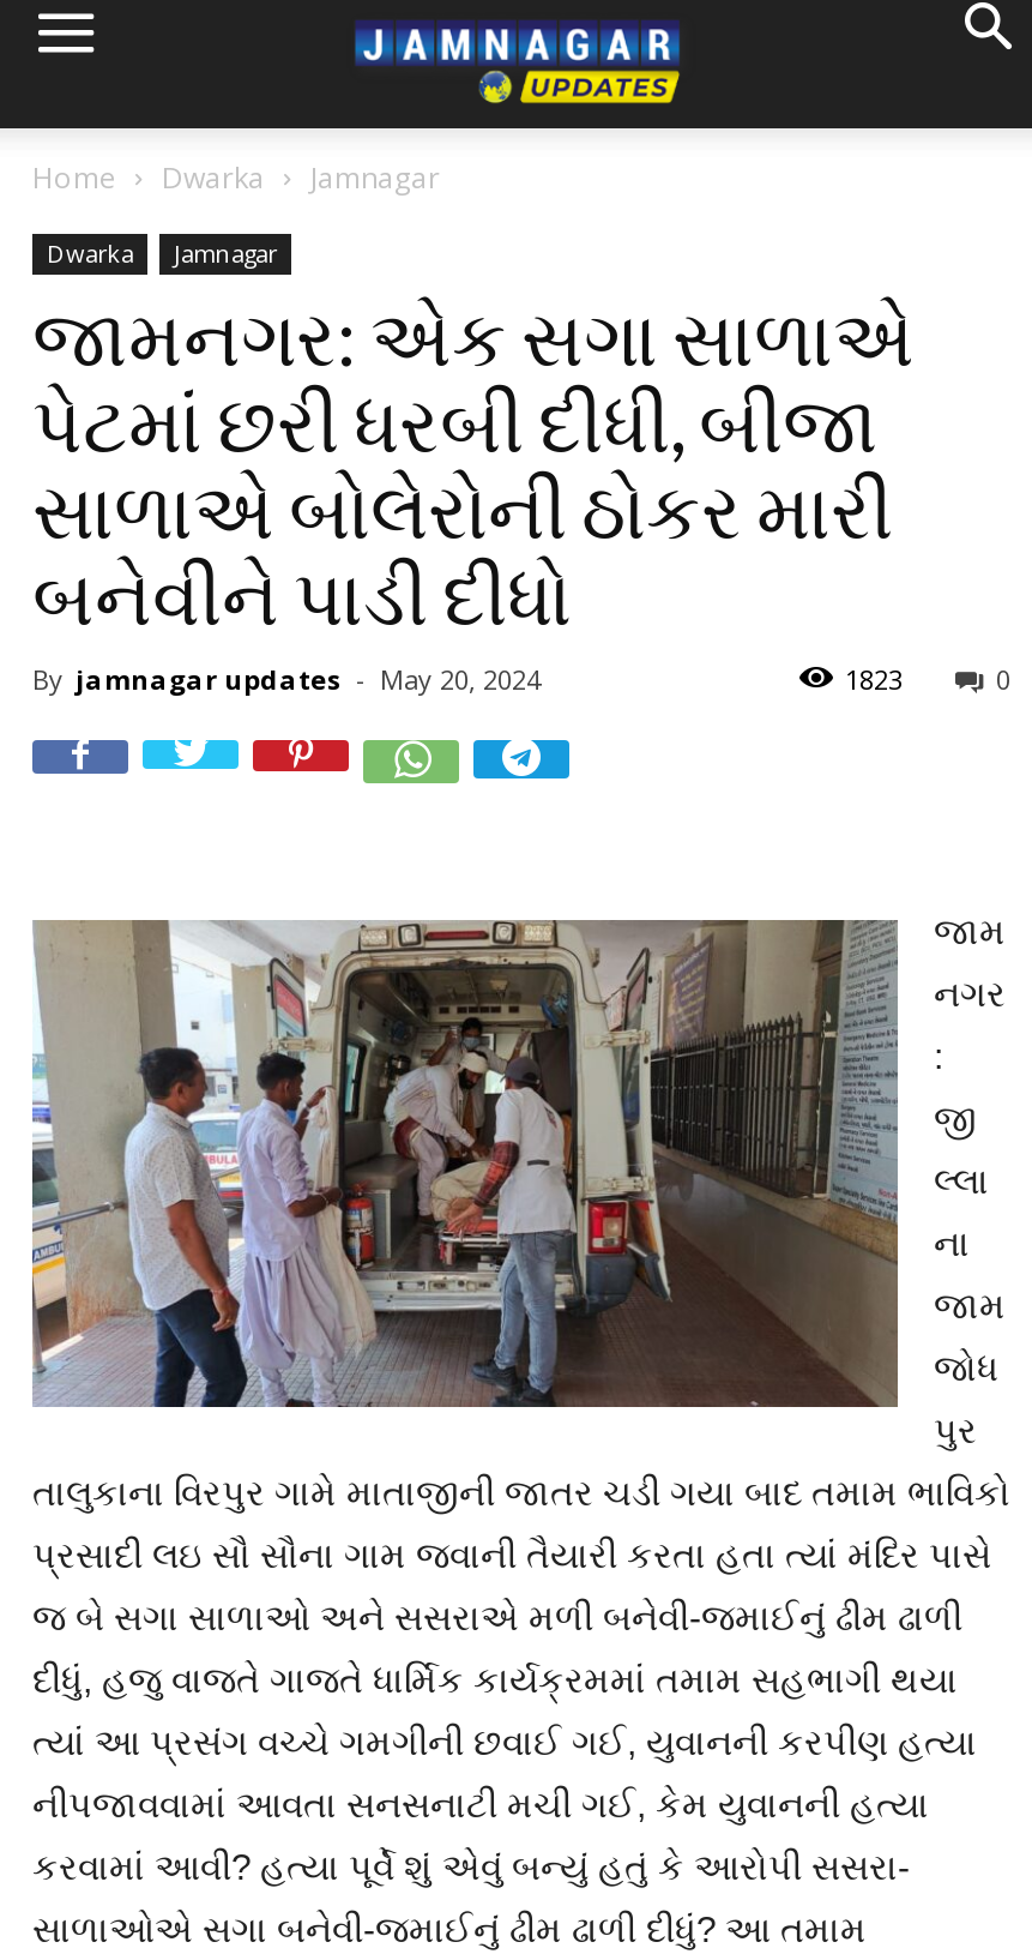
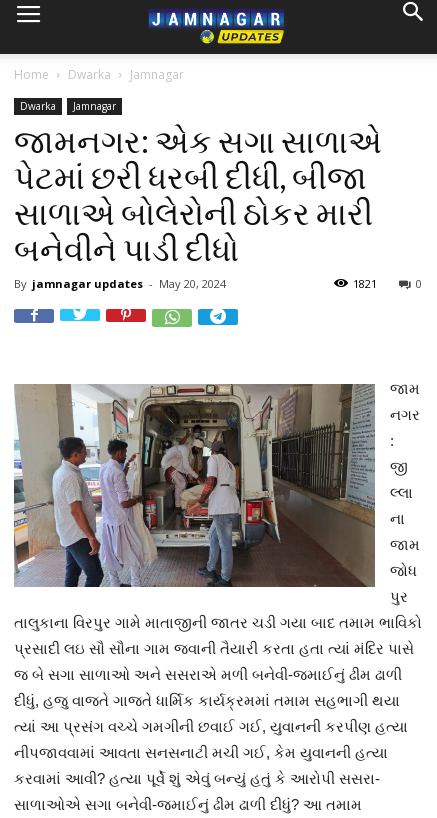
- 1823
+ 1821
